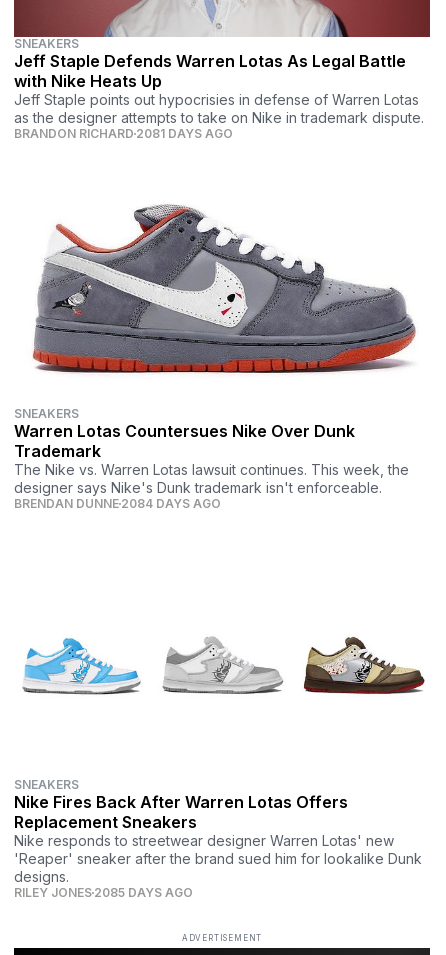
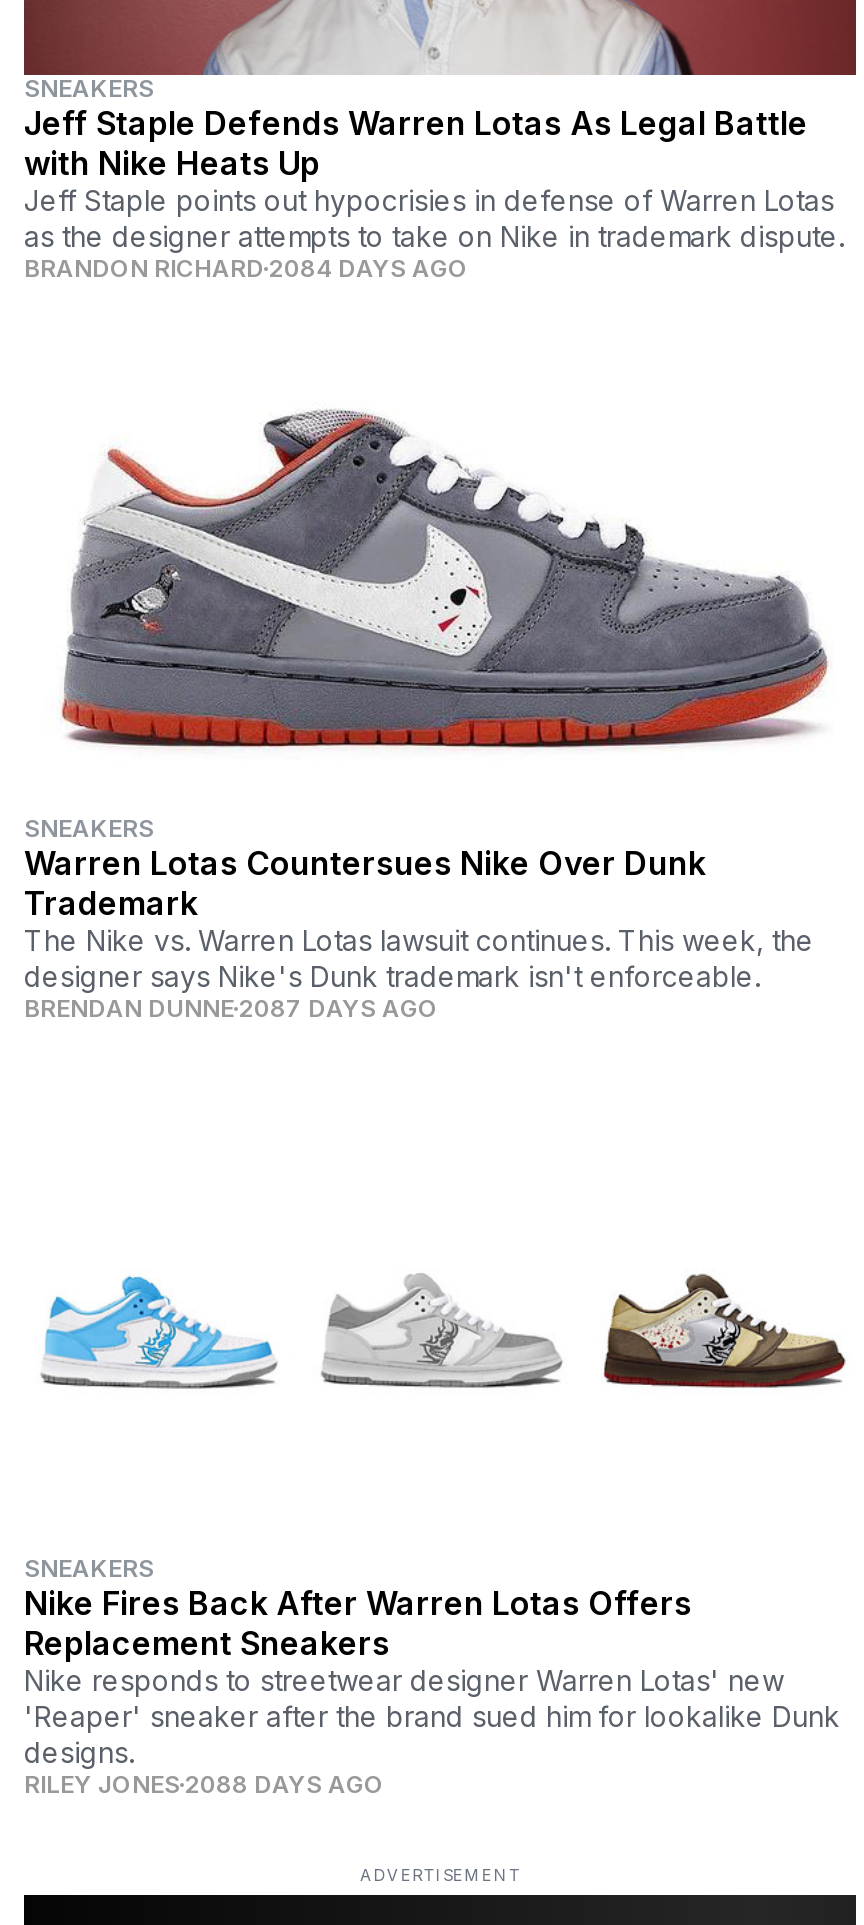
- BRANDON RICHARD 2081 DAYS AGO
+ BRANDON RICHARD 2084 DAYS AGO

- BRENDAN DUNNE 2084 DAYS AGO
+ BRENDAN DUNNE 2087 DAYS AGO

- RILEY JONES 2085 DAYS AGO
+ RILEY JONES 2088 DAYS AGO
